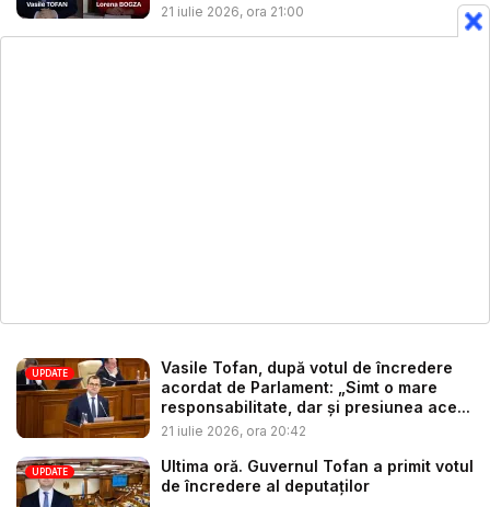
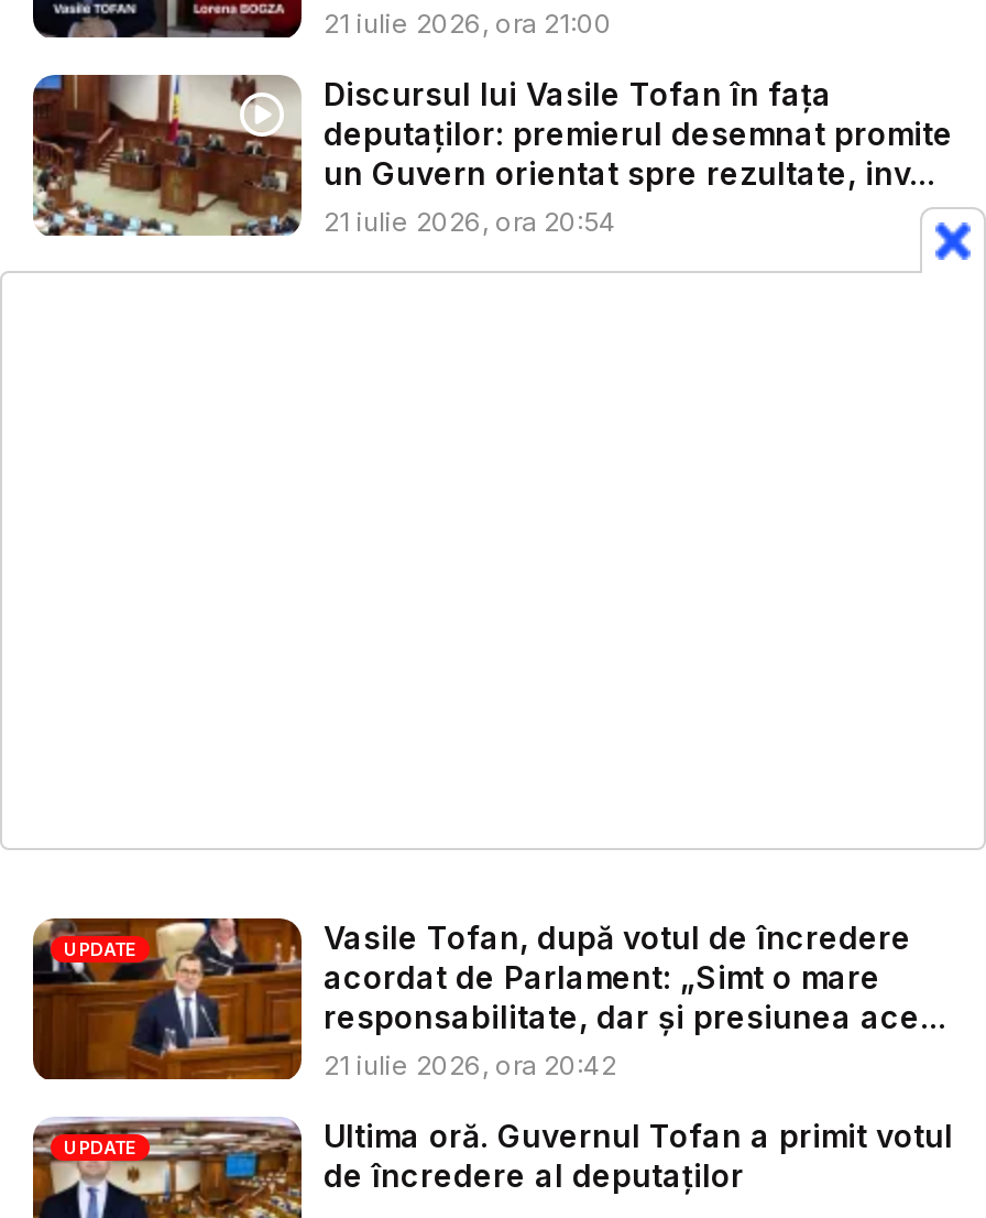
+ [image]
+ Discursul lui Vasile Tofan în fața
+ deputaților: premierul desemnat promite
+ un Guvern orientat spre rezultate, inv...
+ 21 iulie 2026, ora 20:54
